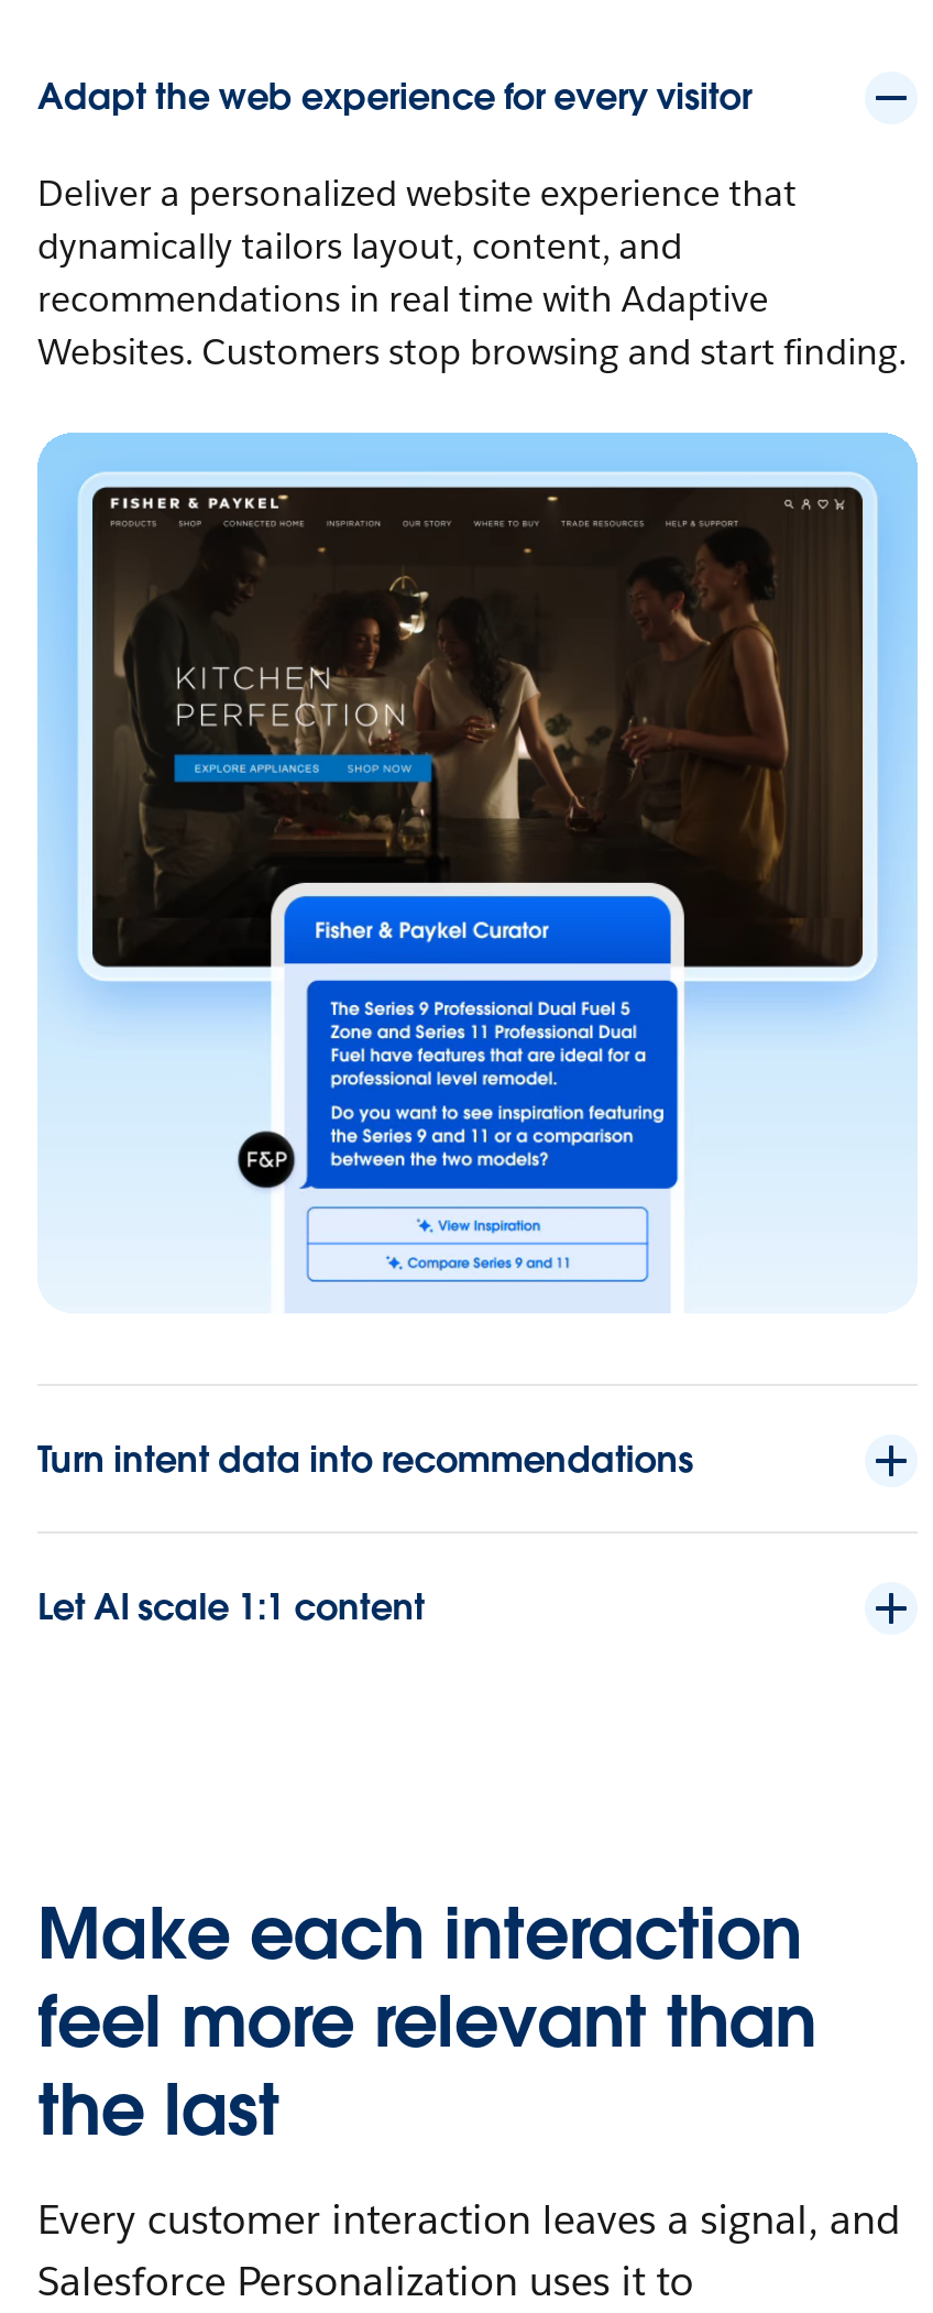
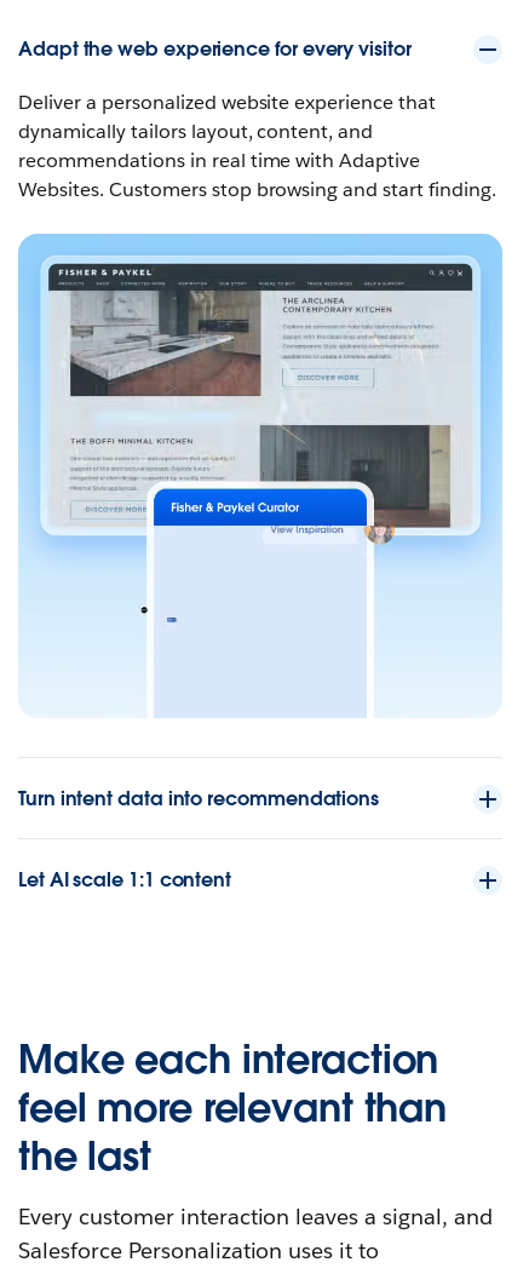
- [image]
+ [image]
